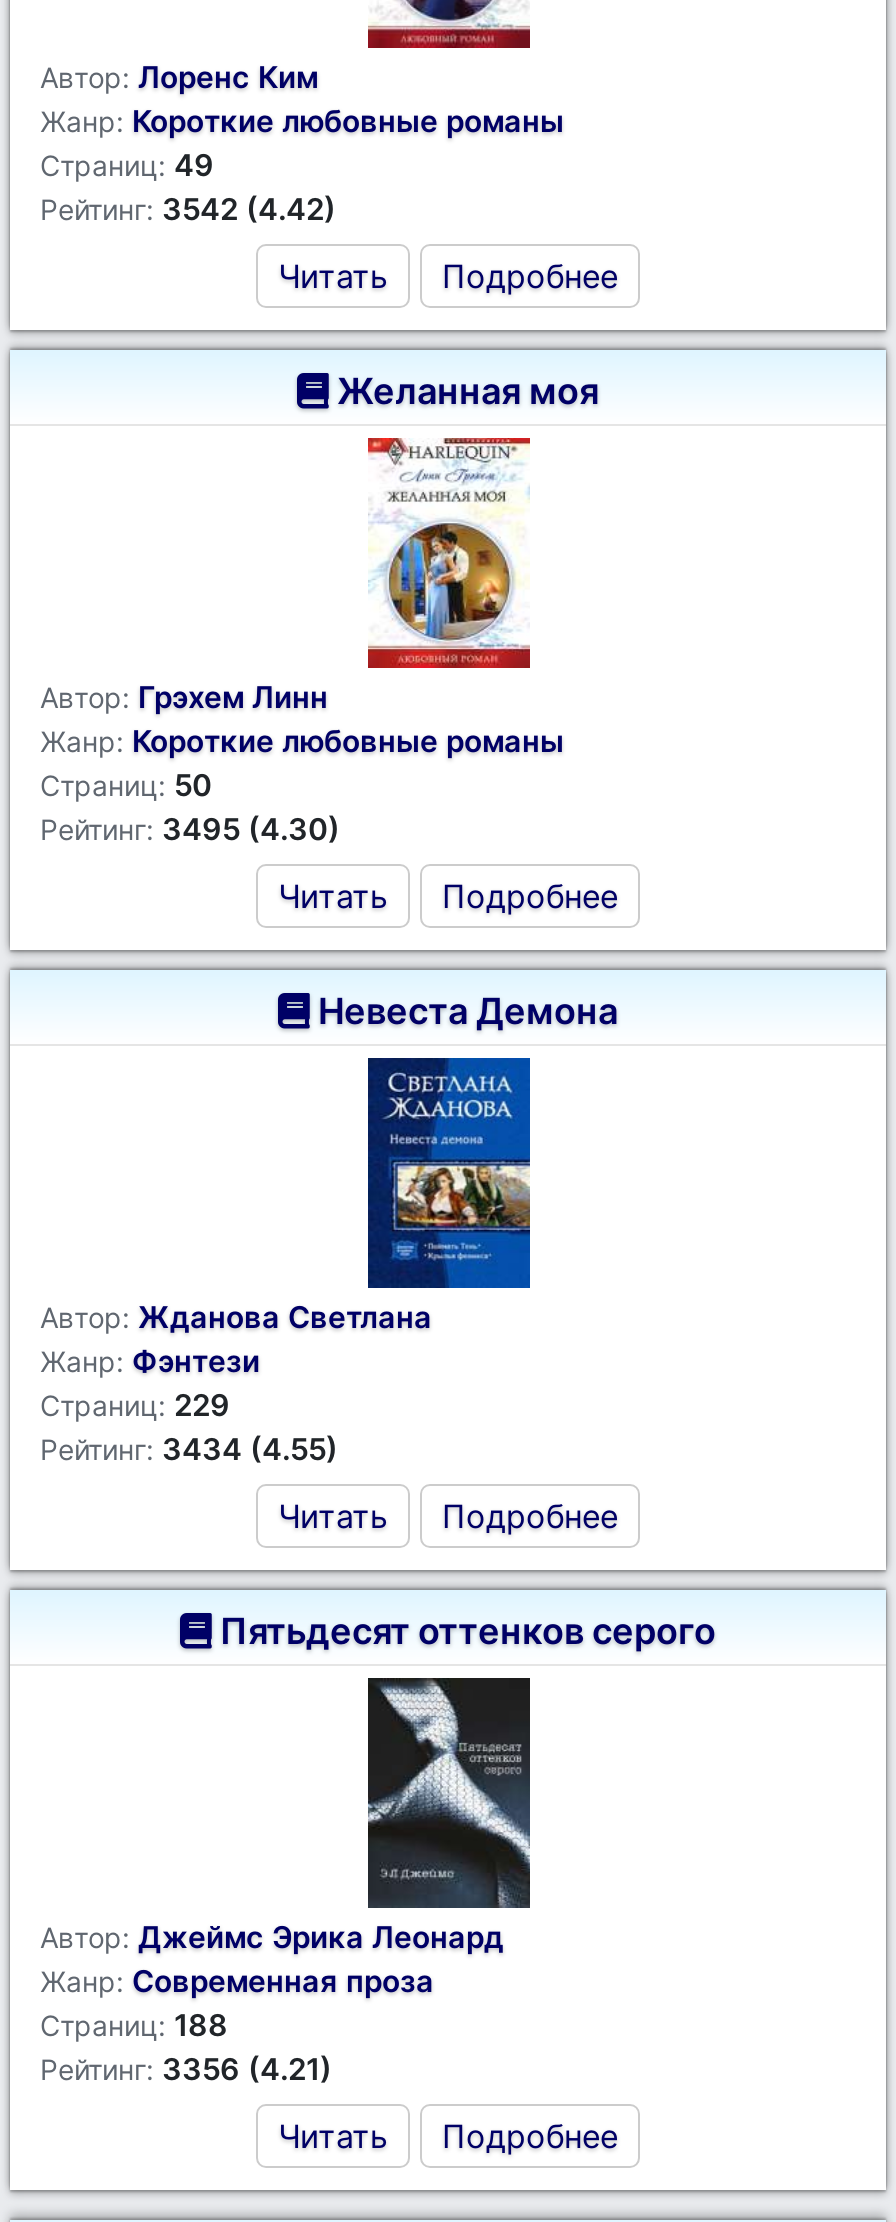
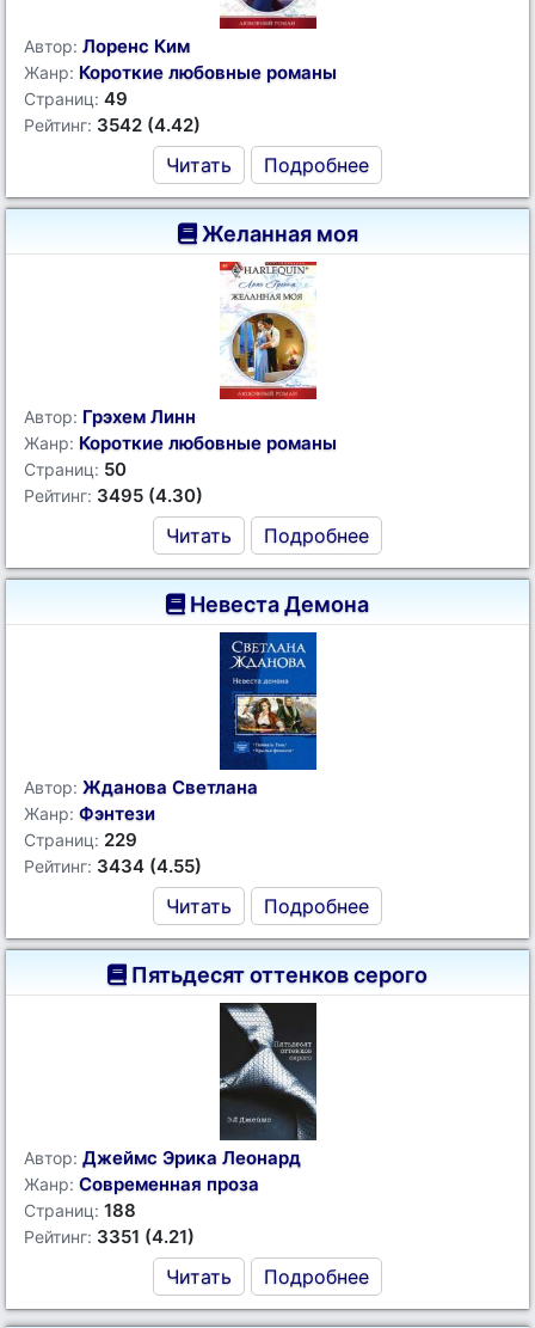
- Рейтинг: 3356 (4.21)
+ Рейтинг: 3351 (4.21)
